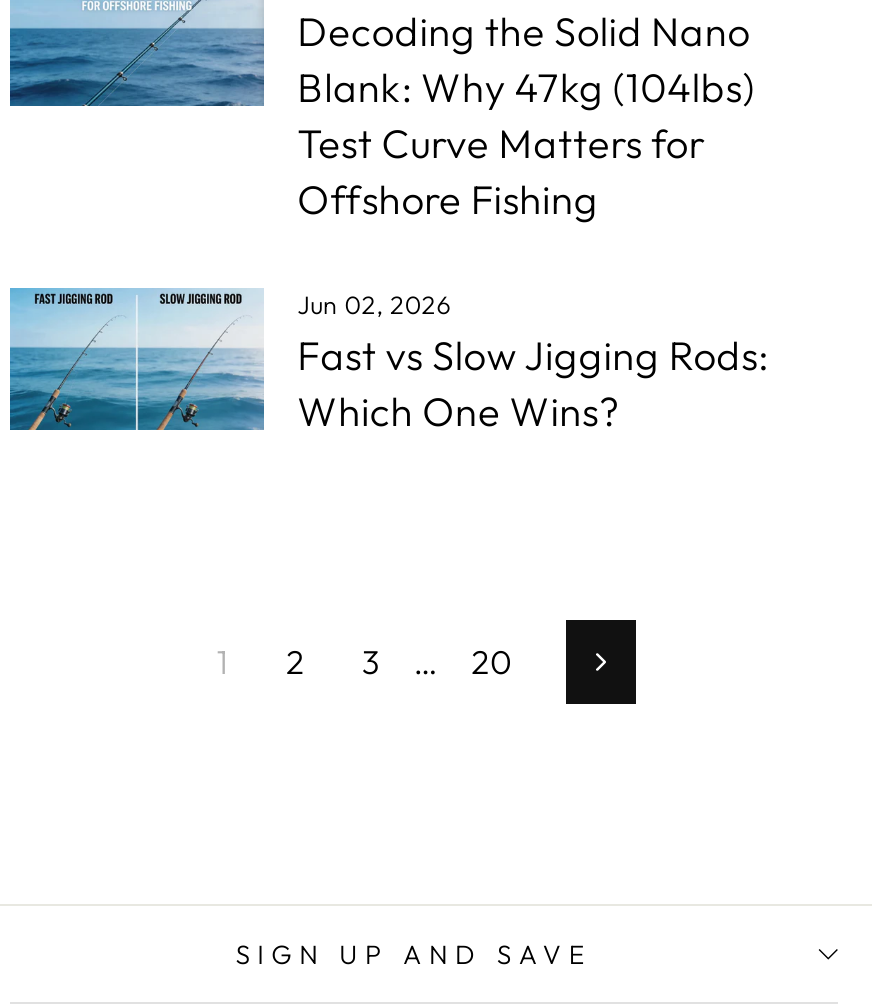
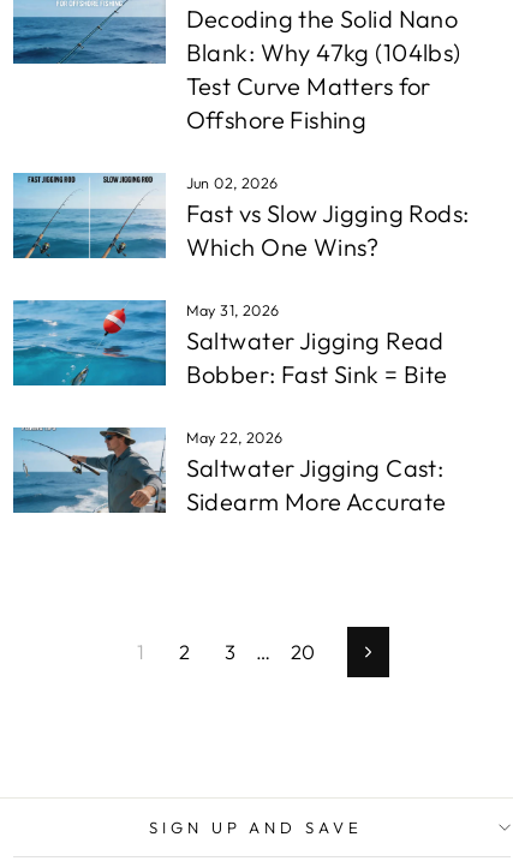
+ [image]
+ May 31, 2026
+ Saltwater Jigging Read
+ Bobber: Fast Sink = Bite
+ May 22, 2026
+ Saltwater Jigging Cast:
+ Sidearm More Accurate

+ [image]
